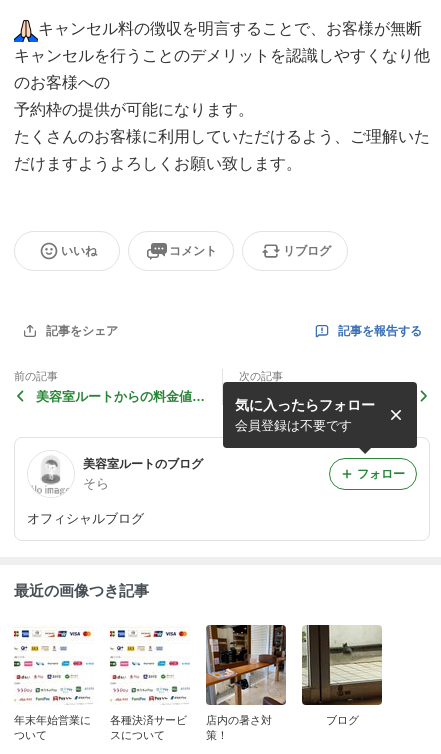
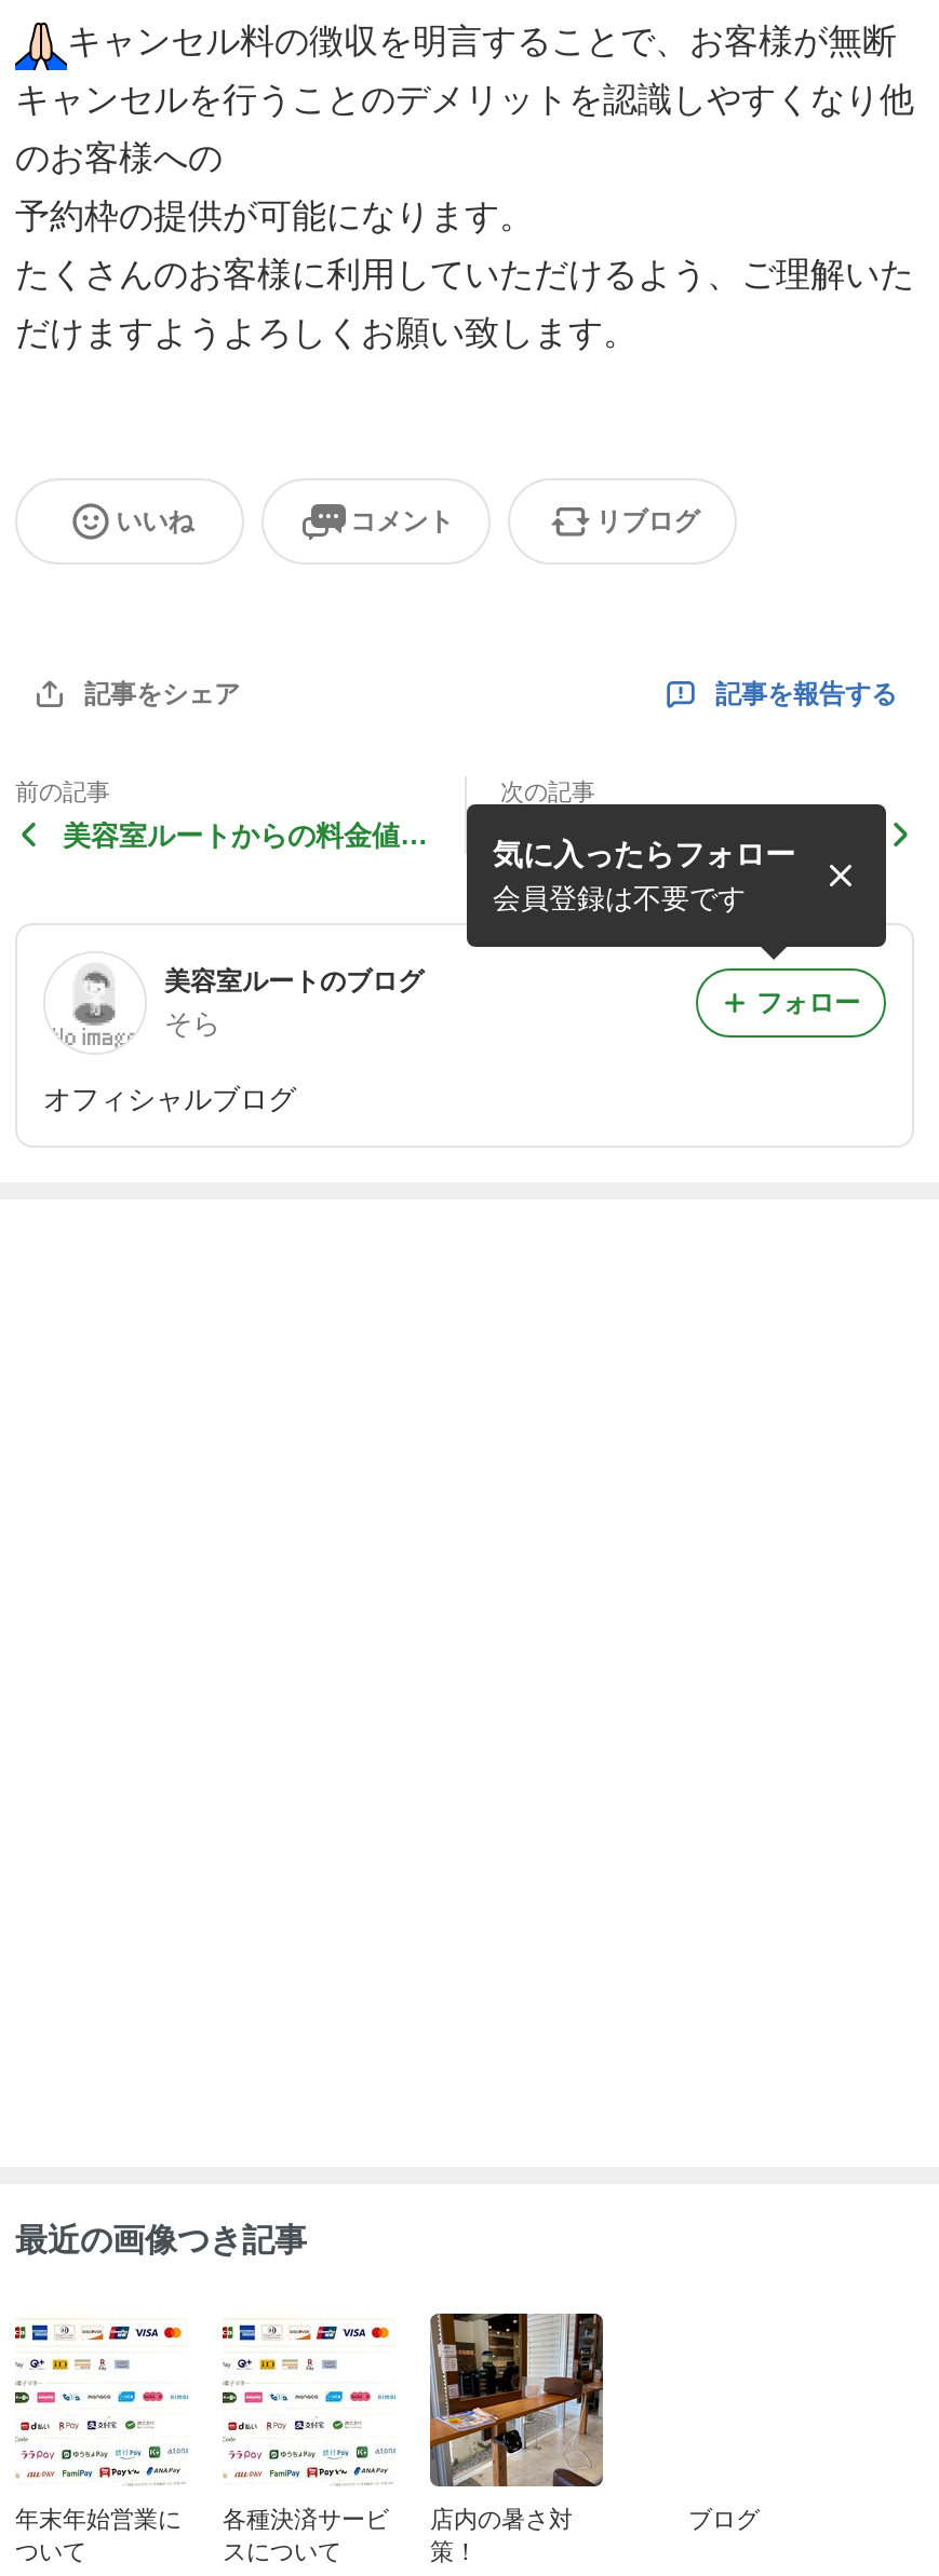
- [image]
